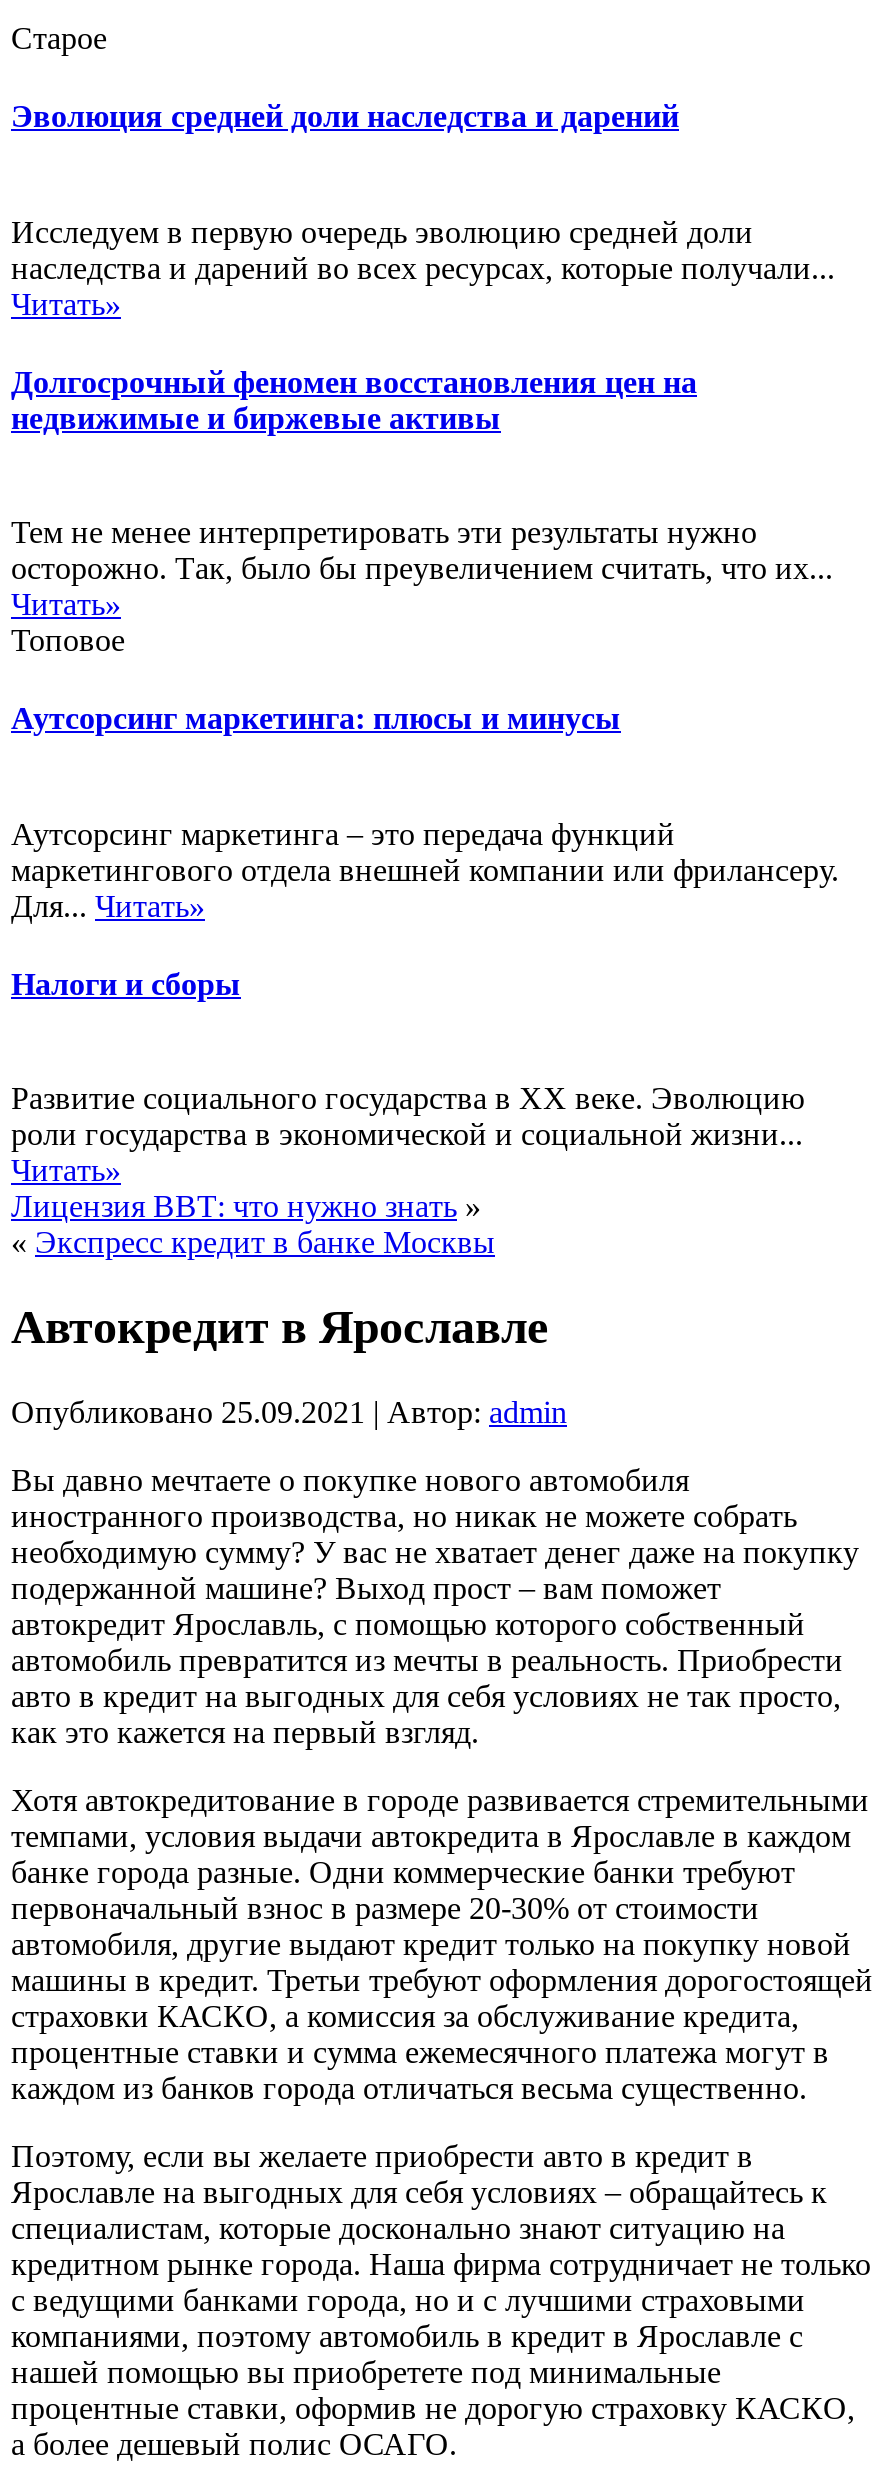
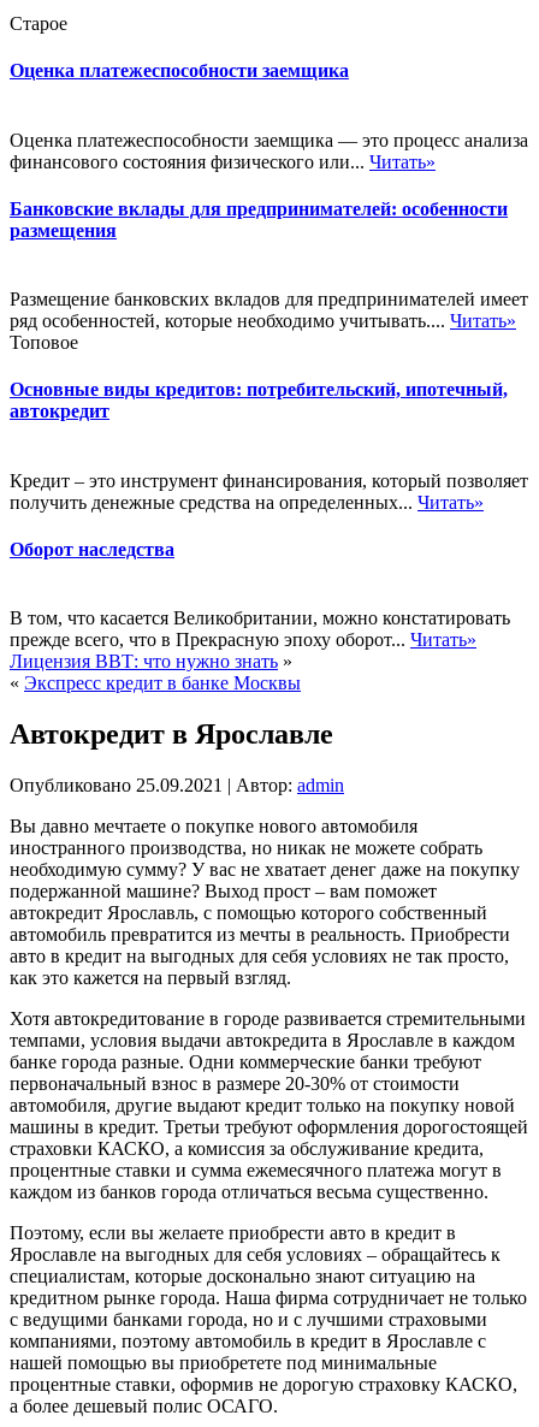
- Эволюция средней доли наследства и дарений
+ Оценка платежеспособности заемщика

- Исследуем в первую очередь эволюцию средней доли
- наследства и дарений во всех ресурсах, которые получали...
- Читать»
+ Оценка платежеспособности заемщика — это процесс анализа
+ финансового состояния физического или... Читать»

- Долгосрочный феномен восстановления цен на
- недвижимые и биржевые активы
+ Банковские вклады для предпринимателей: особенности
+ размещения

- Тем не менее интерпретировать эти результаты нужно
- осторожно. Так, было бы преувеличением считать, что их...
- Читать»
+ Размещение банковских вкладов для предпринимателей имеет
+ ряд особенностей, которые необходимо учитывать.... Читать»

- Аутсорсинг маркетинга: плюсы и минусы
+ Основные виды кредитов: потребительский, ипотечный,
+ автокредит

- Аутсорсинг маркетинга – это передача функций
- маркетингового отдела внешней компании или фрилансеру.
- Для... Читать»
+ Кредит – это инструмент финансирования, который позволяет
+ получить денежные средства на определенных... Читать»

- Налоги и сборы
+ Оборот наследства

- Развитие социального государства в XX веке. Эволюцию
- роли государства в экономической и социальной жизни...
- Читать»
+ В том, что касается Великобритании, можно констатировать
+ прежде всего, что в Прекрасную эпоху оборот... Читать»
